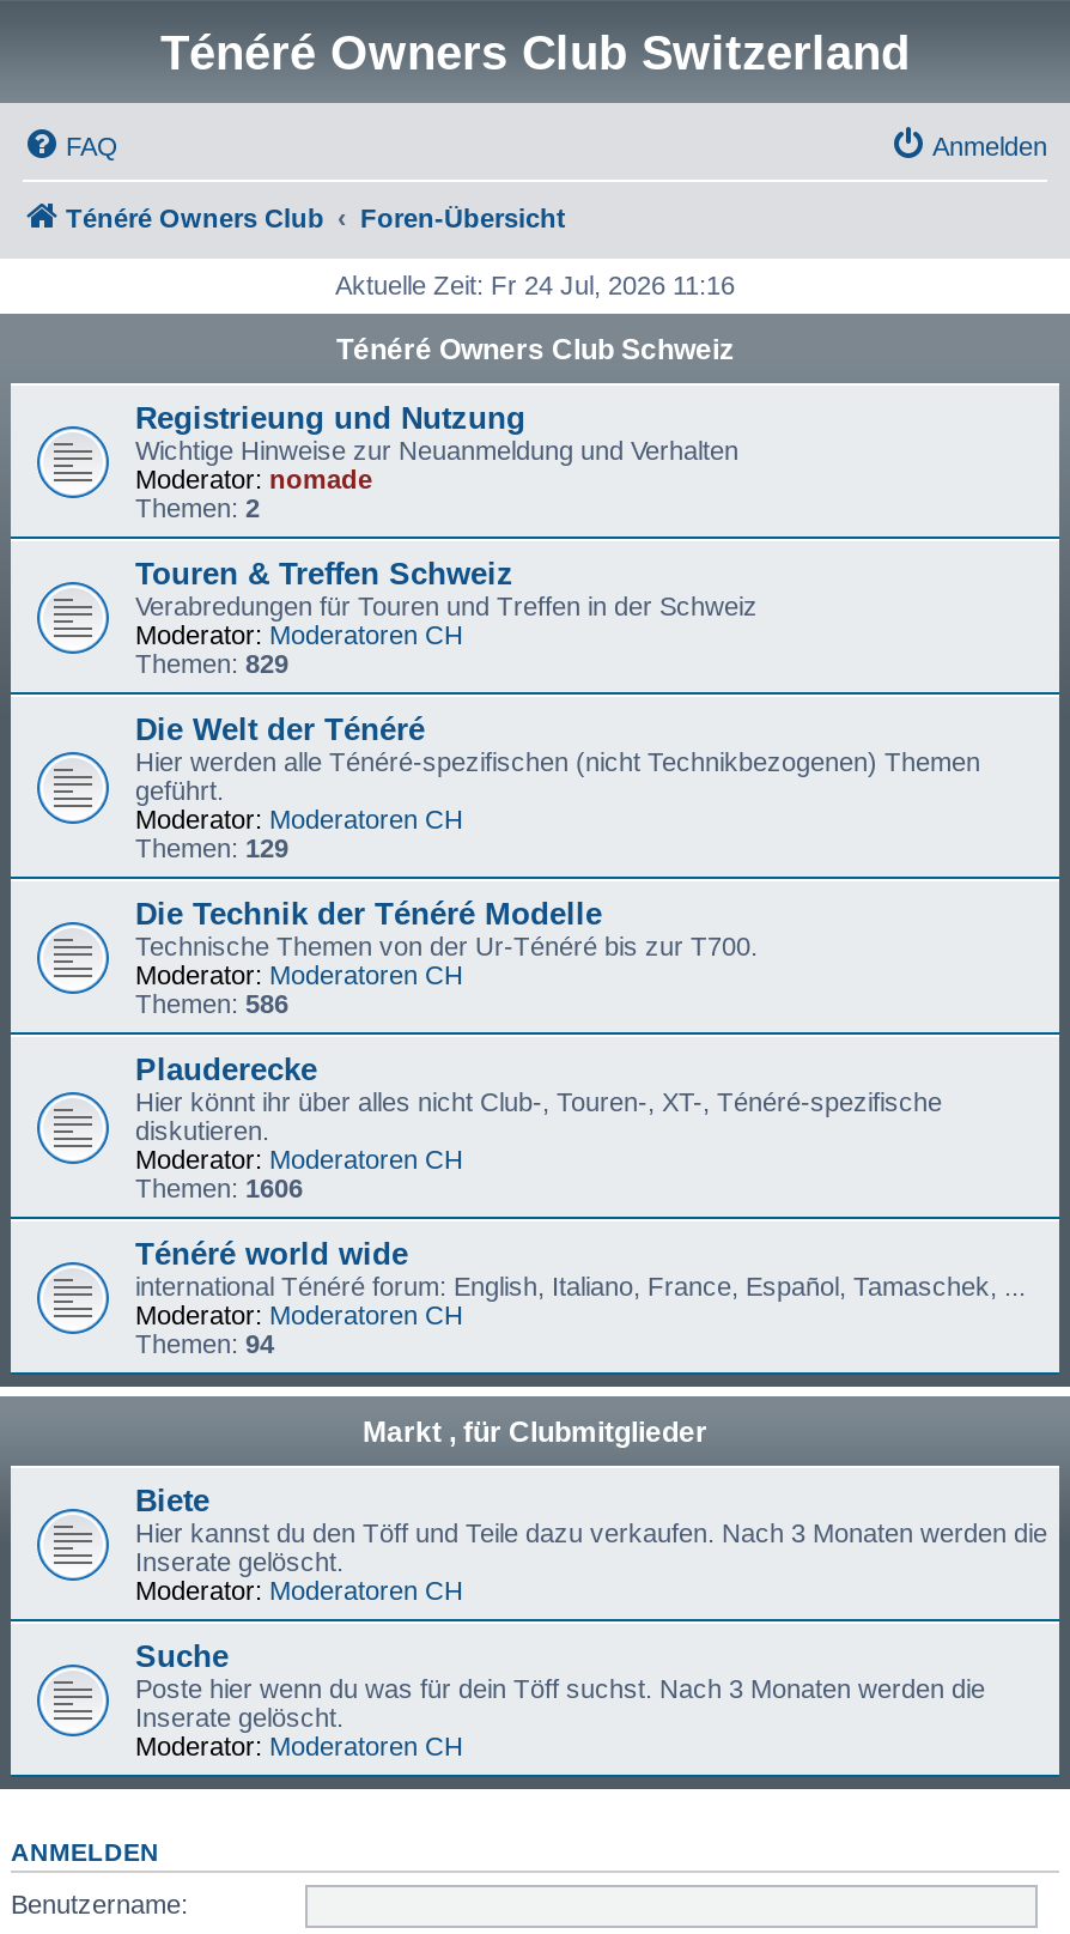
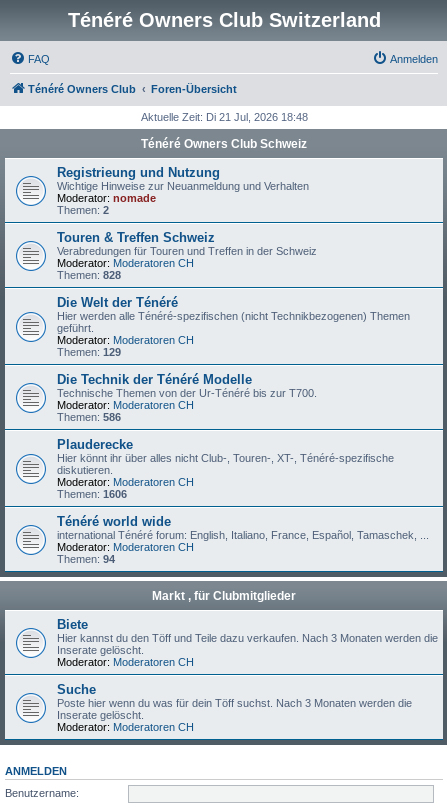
- Aktuelle Zeit: Fr 24 Jul, 2026 11:16
+ Aktuelle Zeit: Di 21 Jul, 2026 18:48

- Themen: 829
+ Themen: 828
